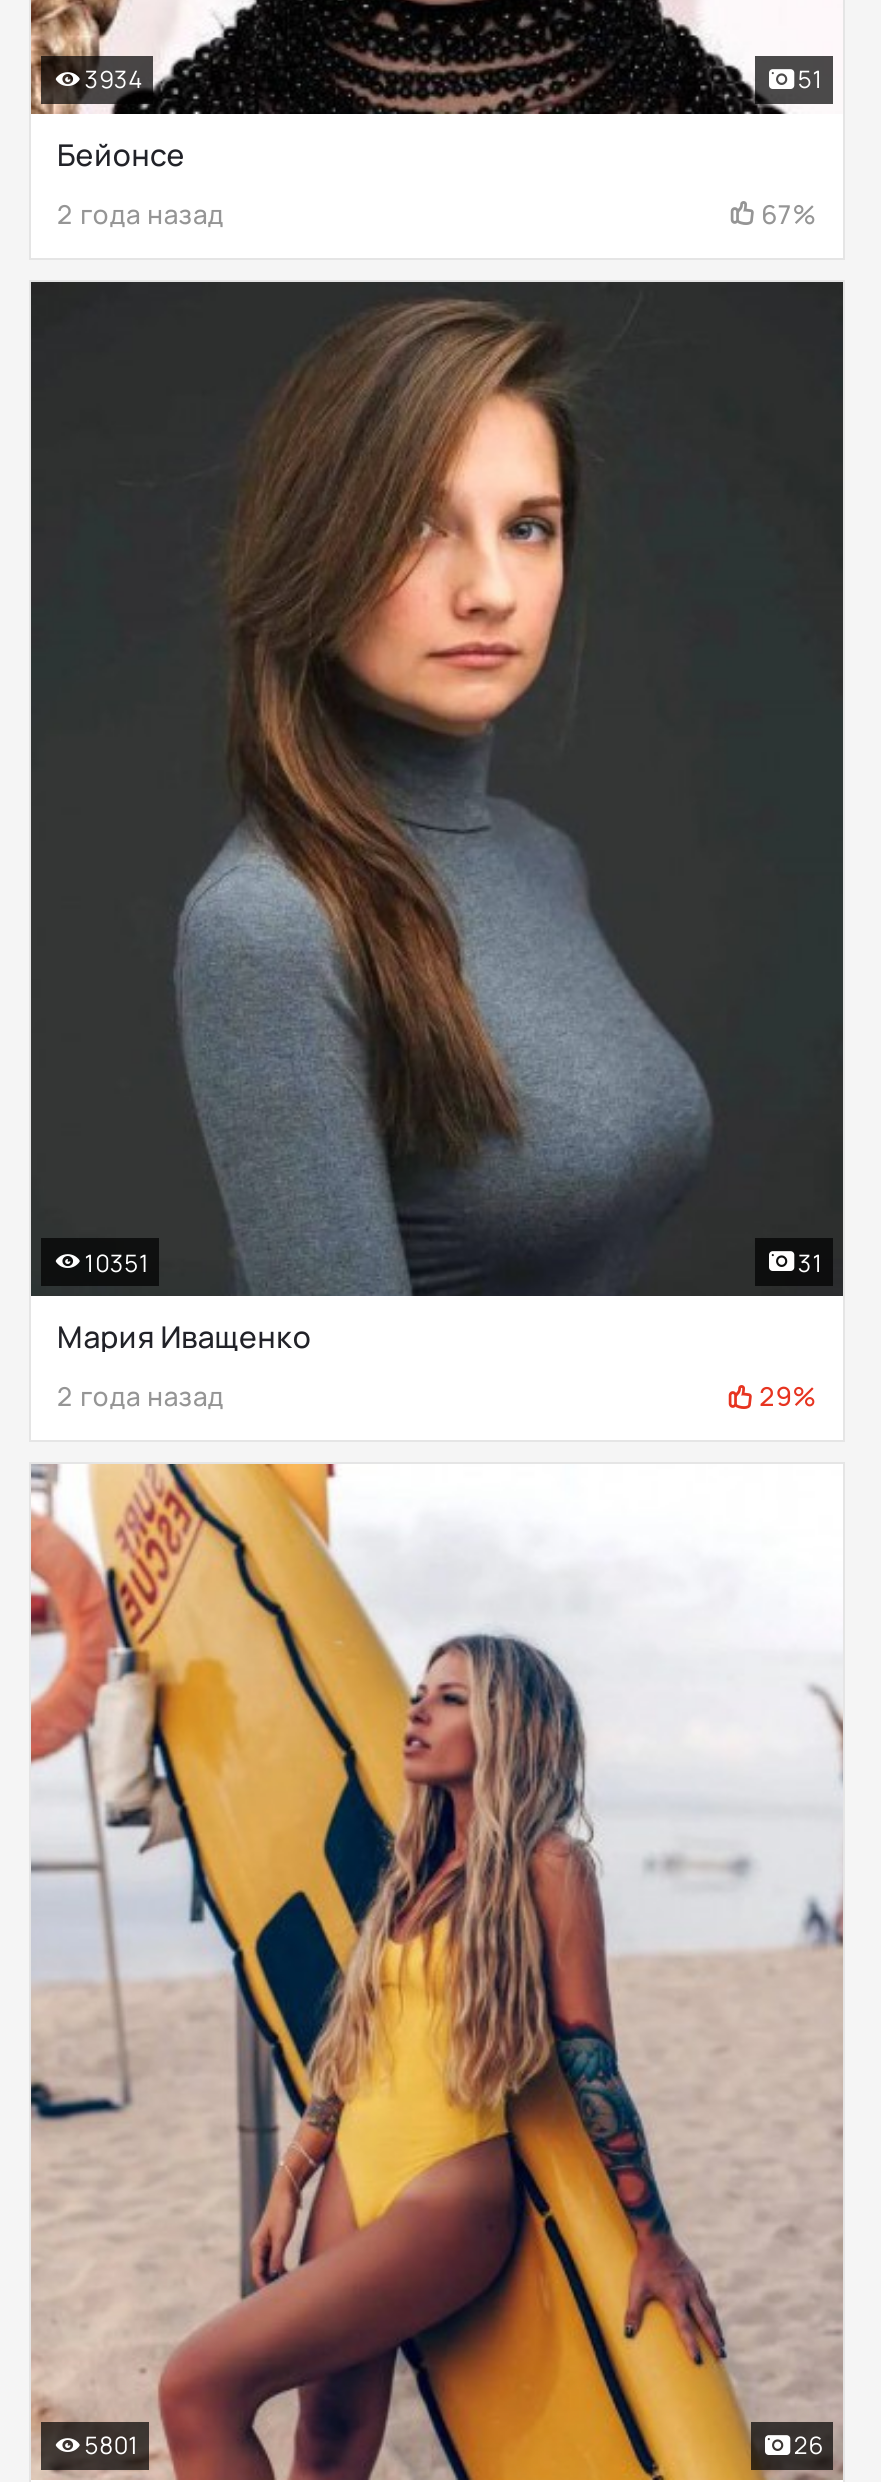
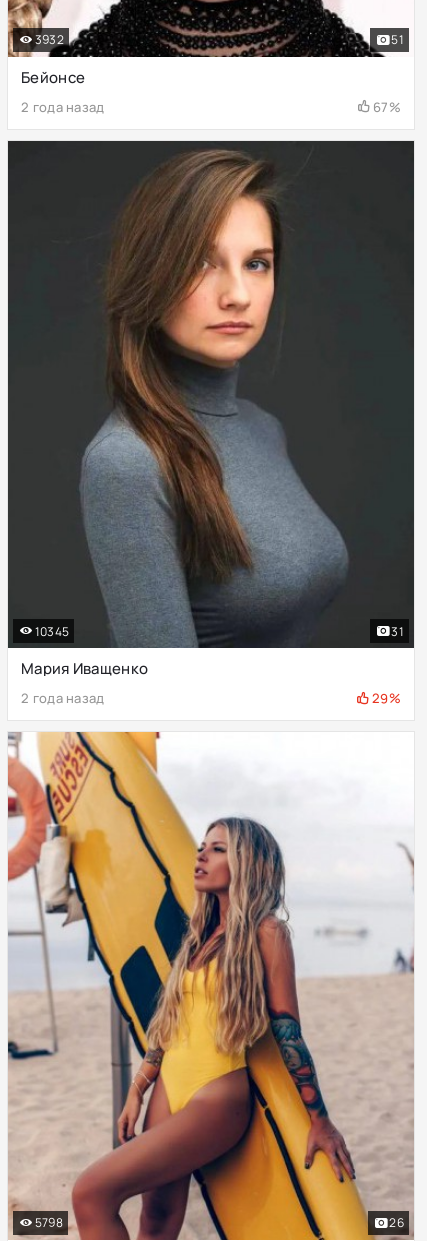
- 3934
+ 3932

- 10351
+ 10345

- 5801
+ 5798
